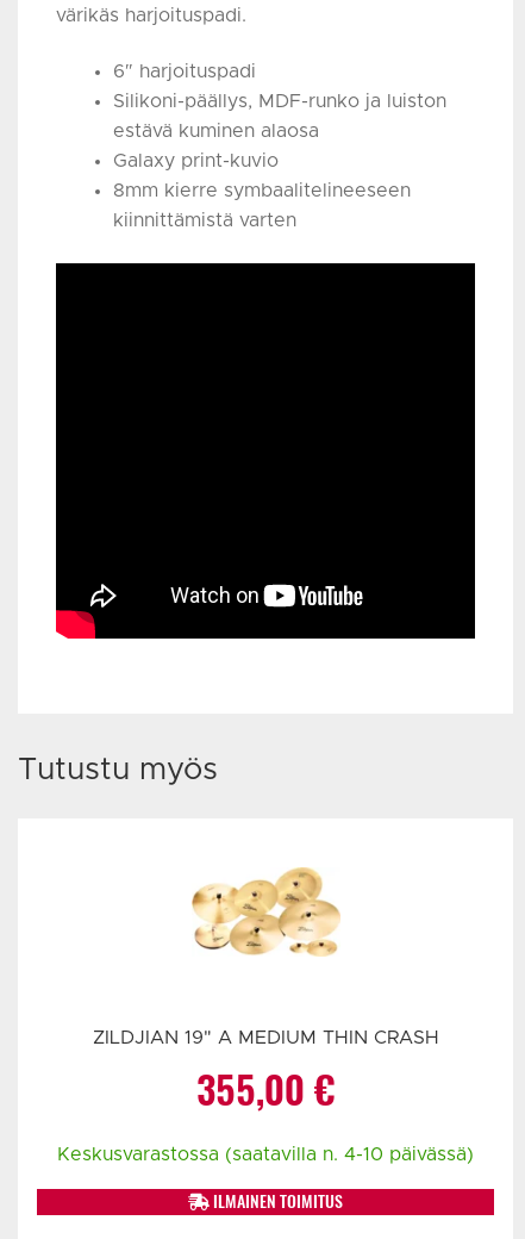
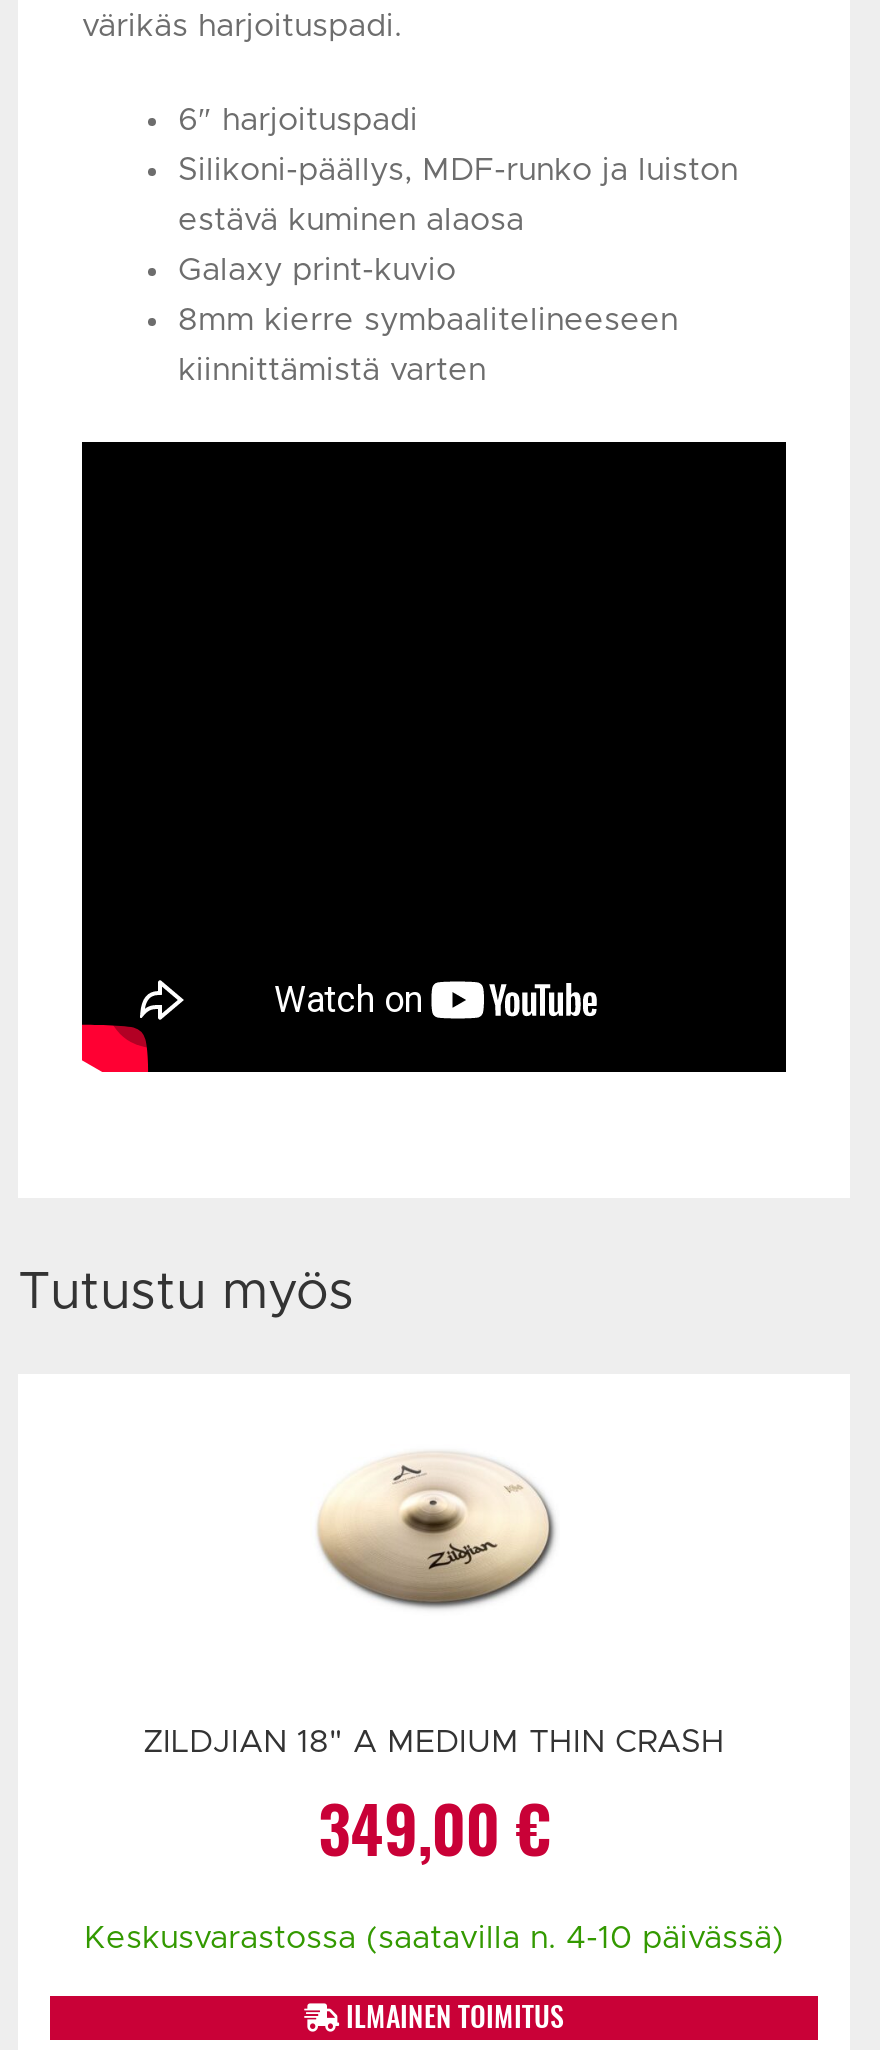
- [image]
+ [image]

- ZILDJIAN 19" A MEDIUM THIN CRASH
+ ZILDJIAN 18" A MEDIUM THIN CRASH

- 355,00 €
+ 349,00 €
